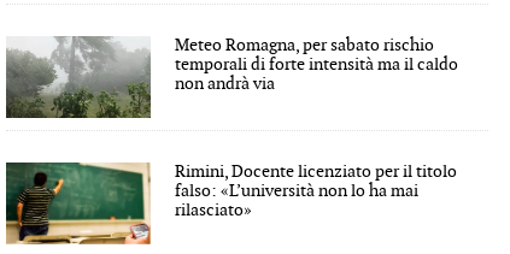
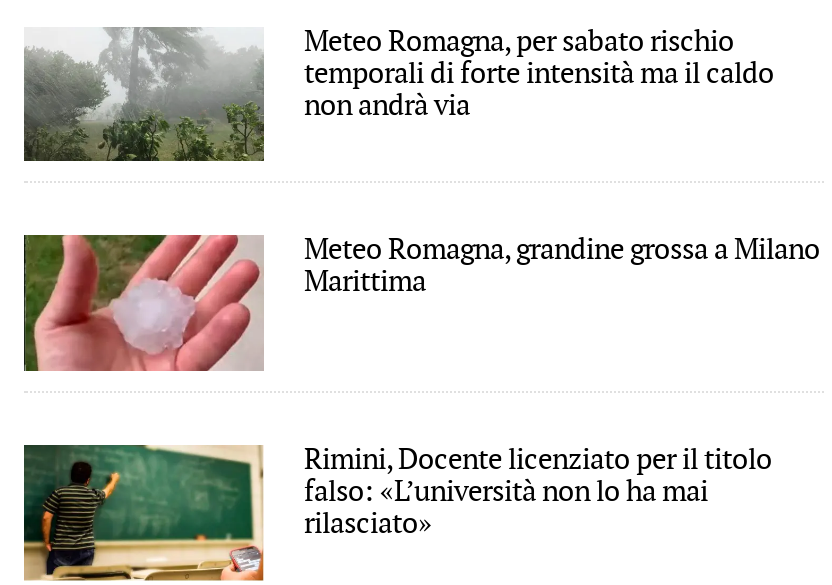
+ [image]
+ Meteo Romagna, grandine grossa a Milano
+ Marittima
